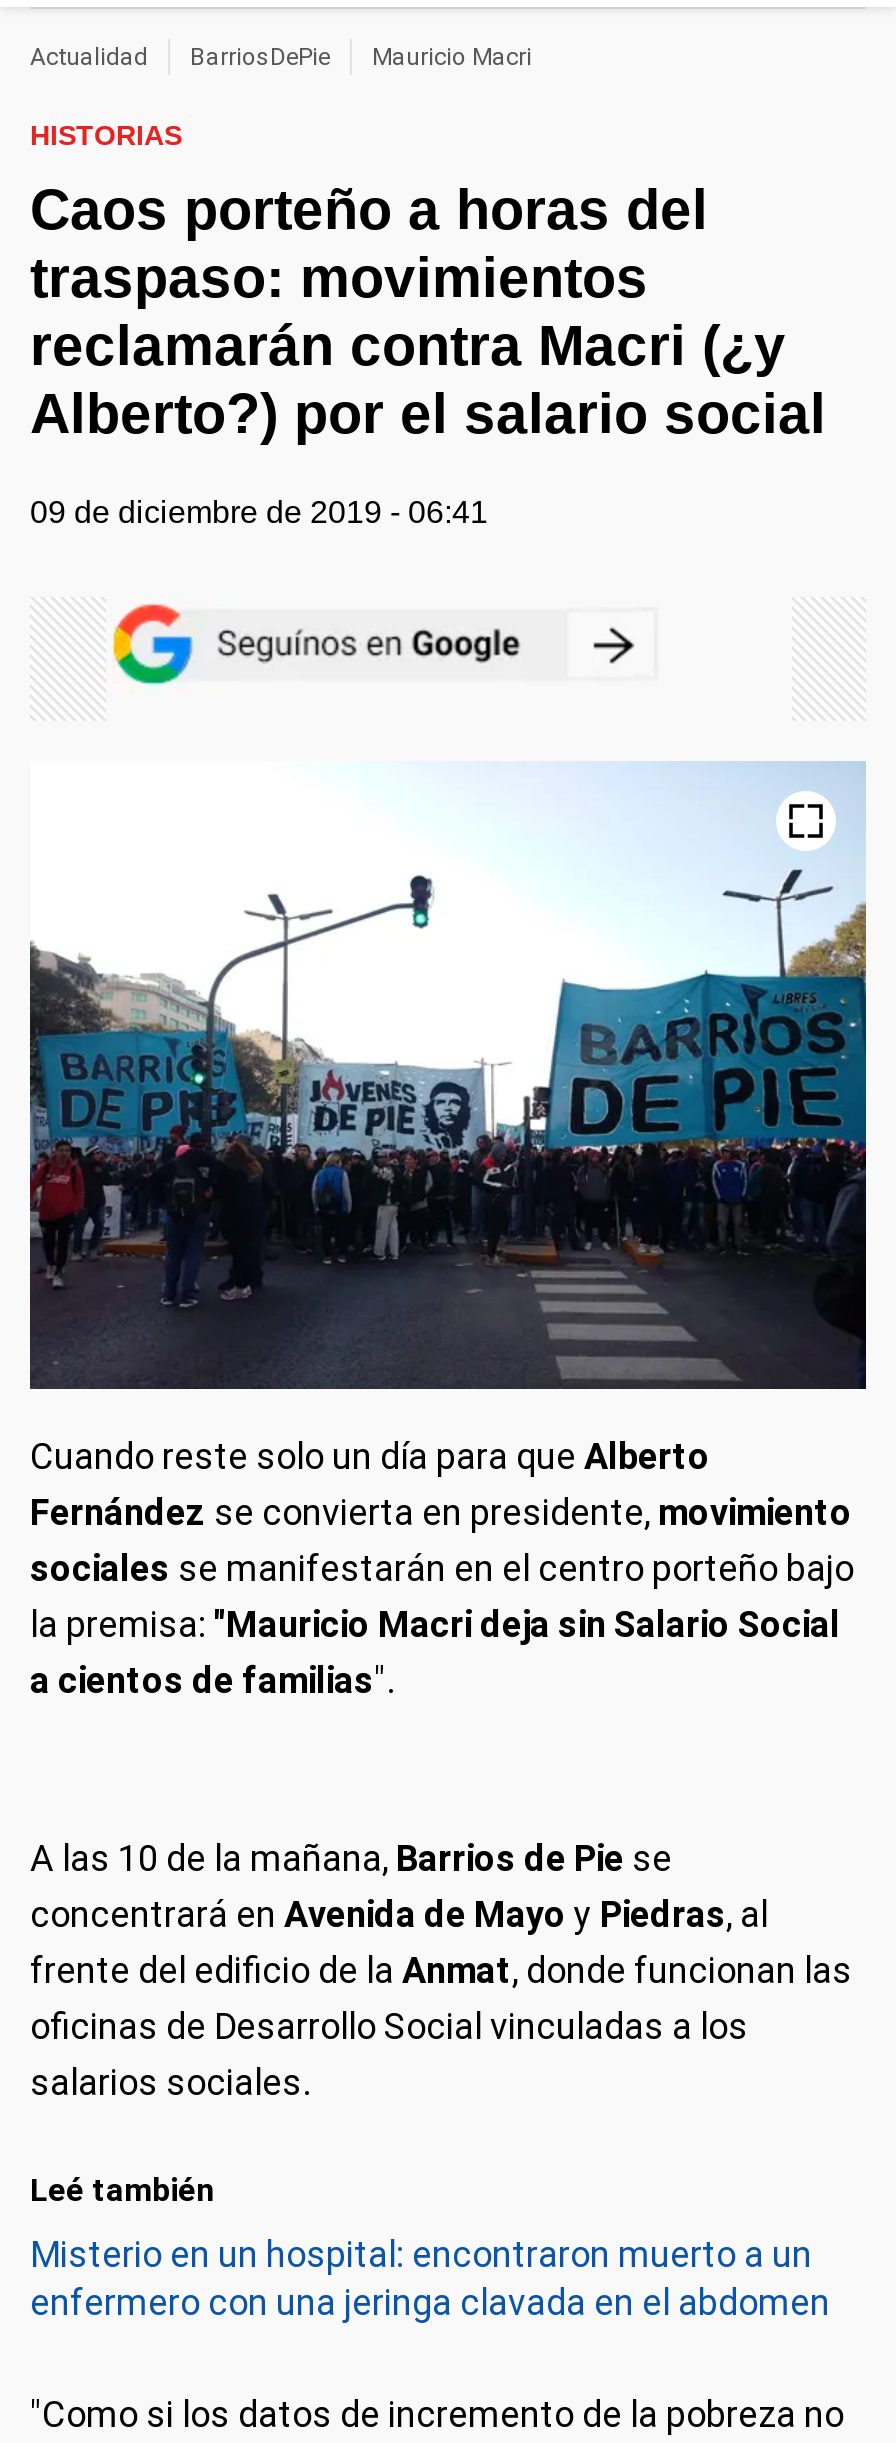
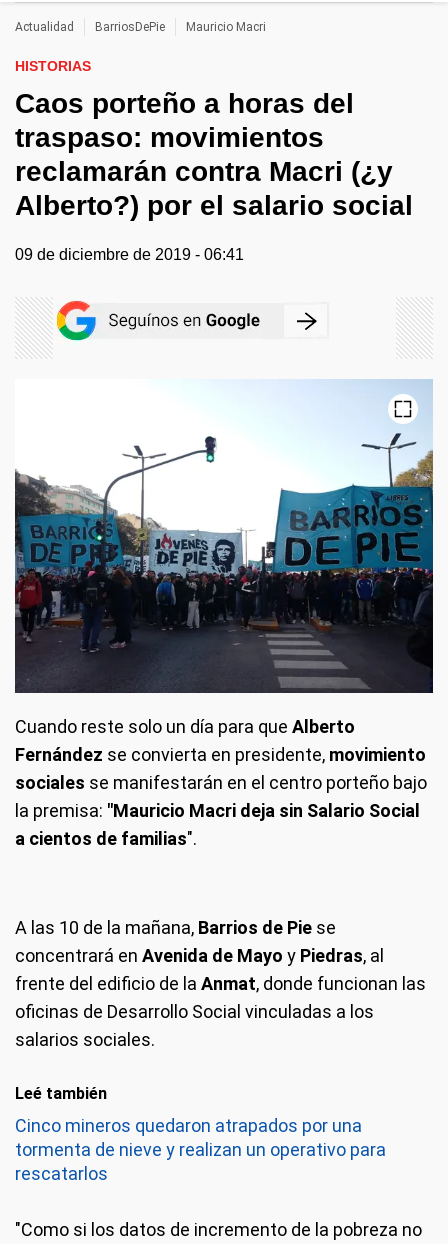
- Misterio en un hospital: encontraron muerto a un
- enfermero con una jeringa clavada en el abdomen
+ Cinco mineros quedaron atrapados por una
+ tormenta de nieve y realizan un operativo para
+ rescatarlos
